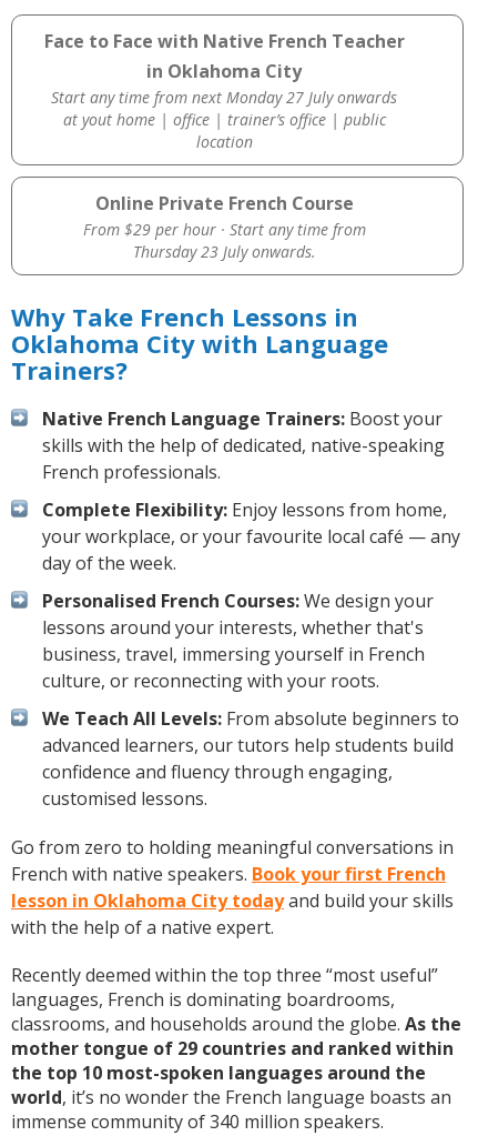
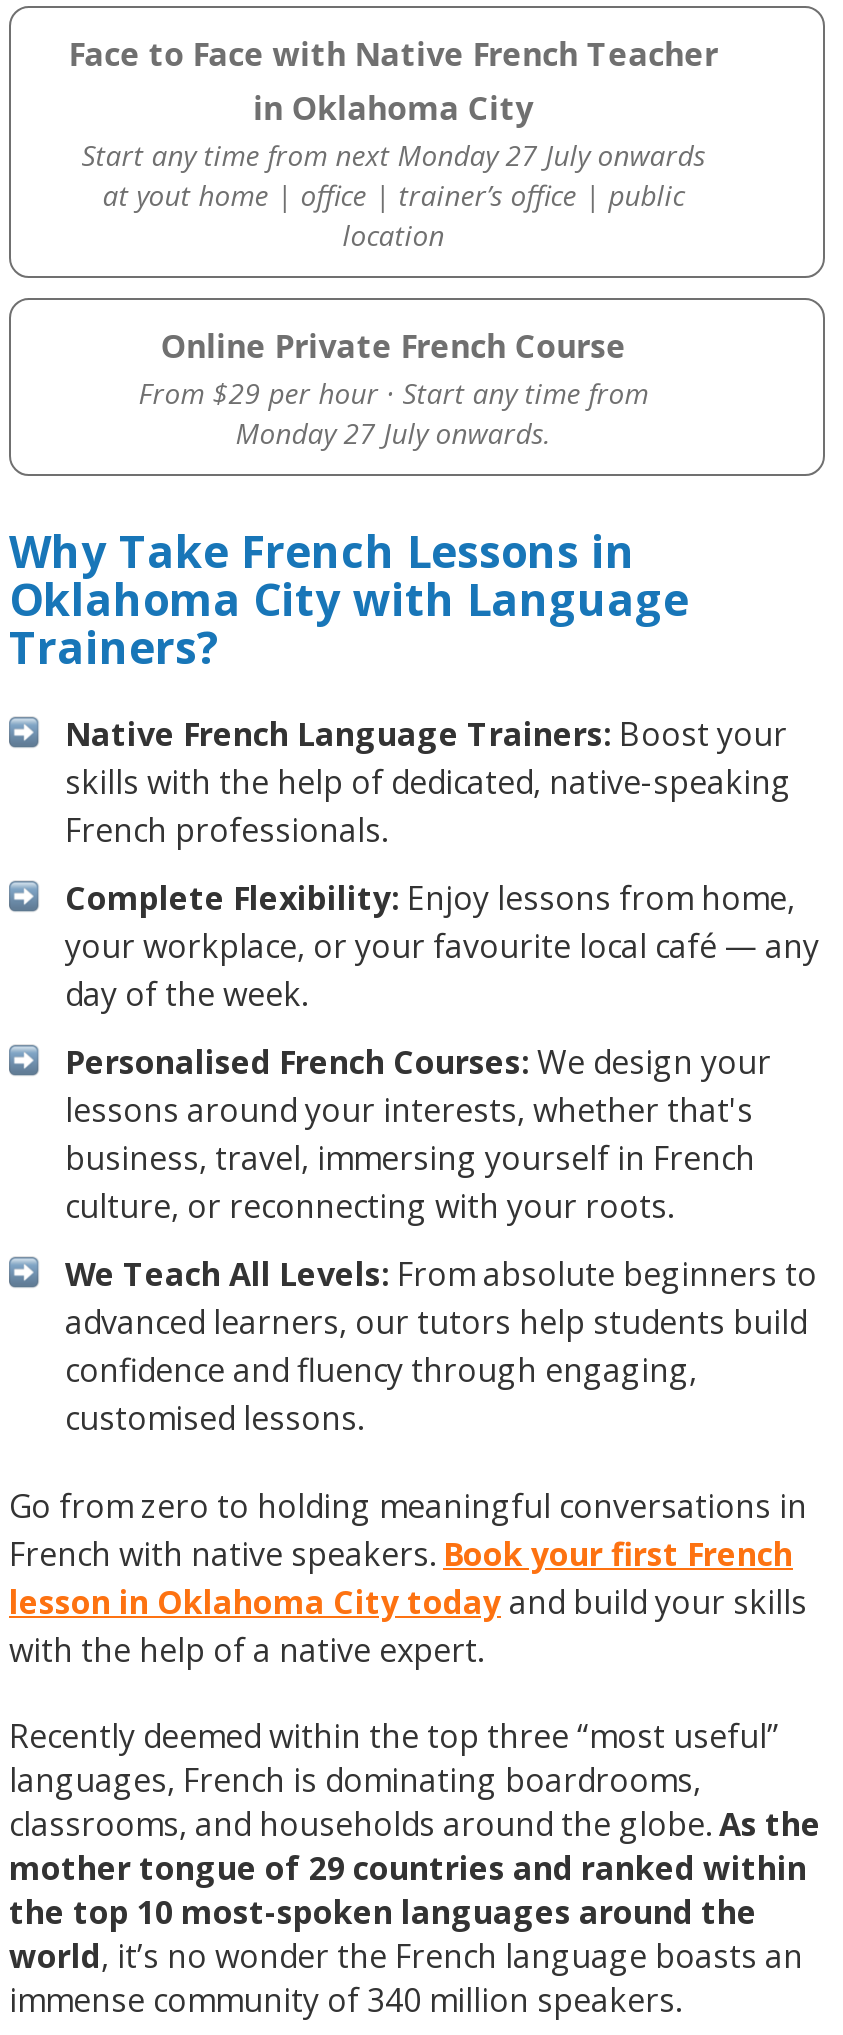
- Thursday 23 July onwards.
+ Monday 27 July onwards.
